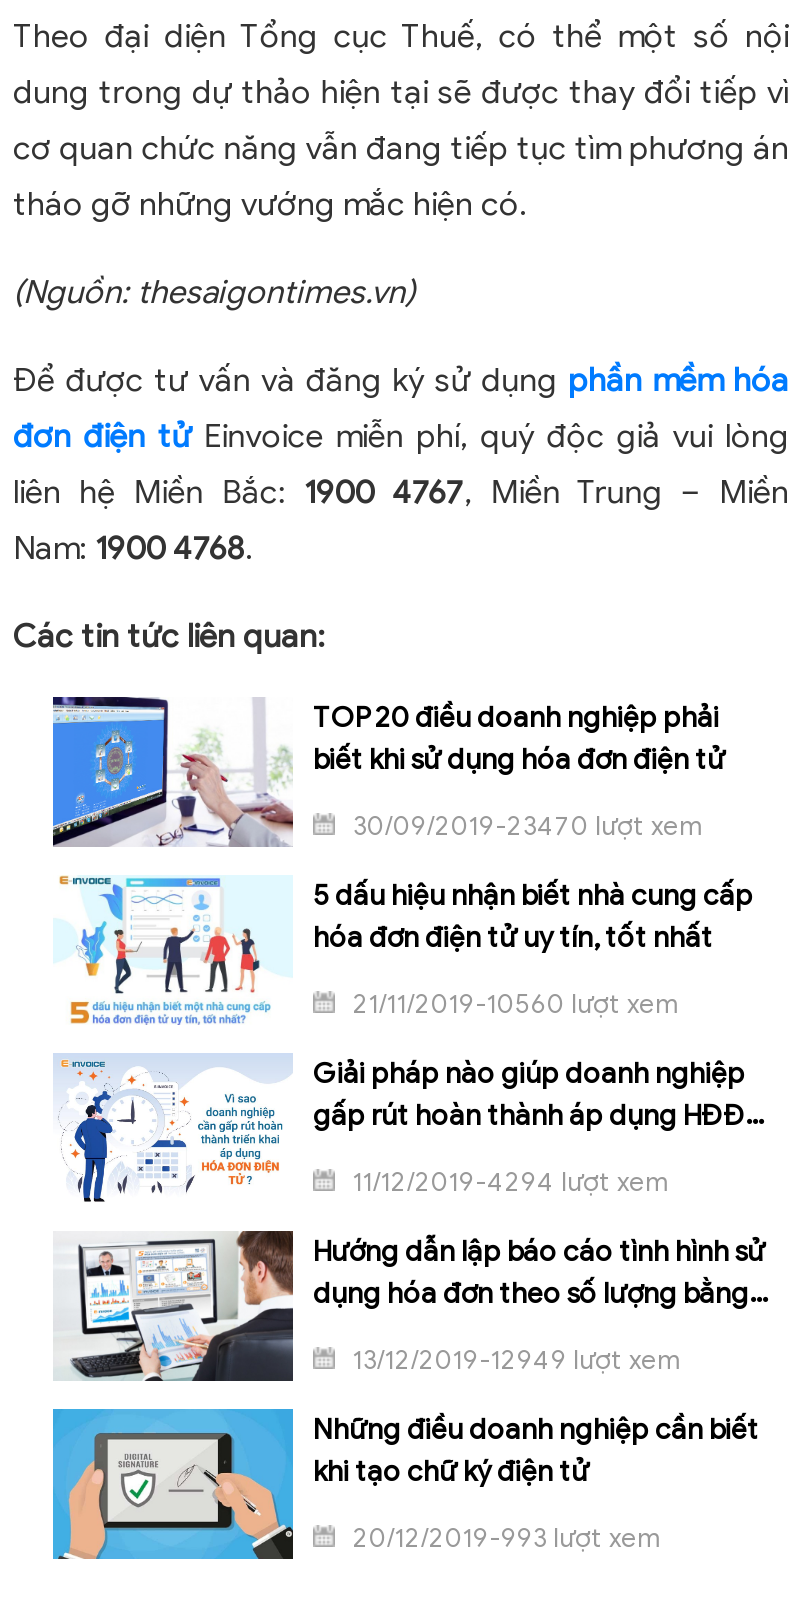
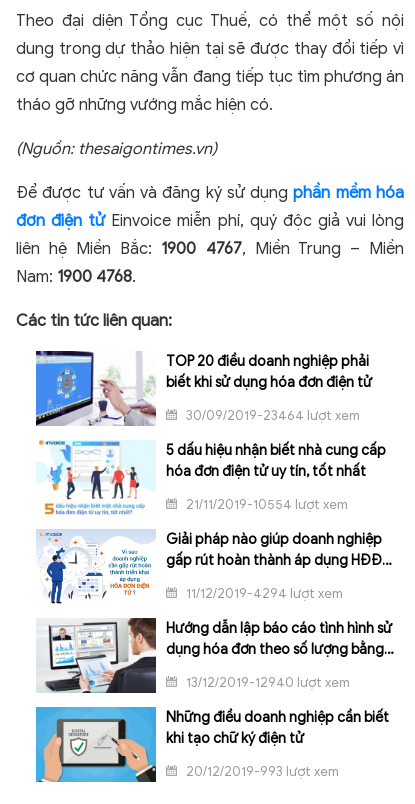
- 30/09/2019-23470 lượt xem
+ 30/09/2019-23464 lượt xem

- 21/11/2019-10560 lượt xem
+ 21/11/2019-10554 lượt xem

- 13/12/2019-12949 lượt xem
+ 13/12/2019-12940 lượt xem
